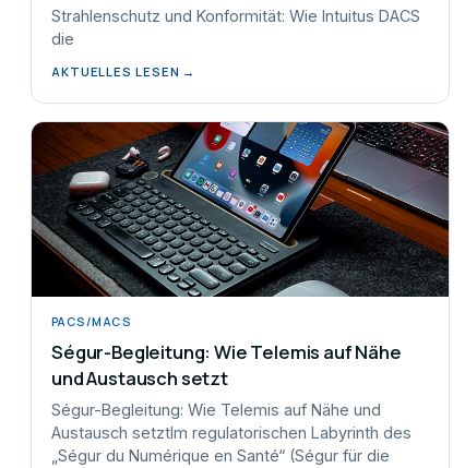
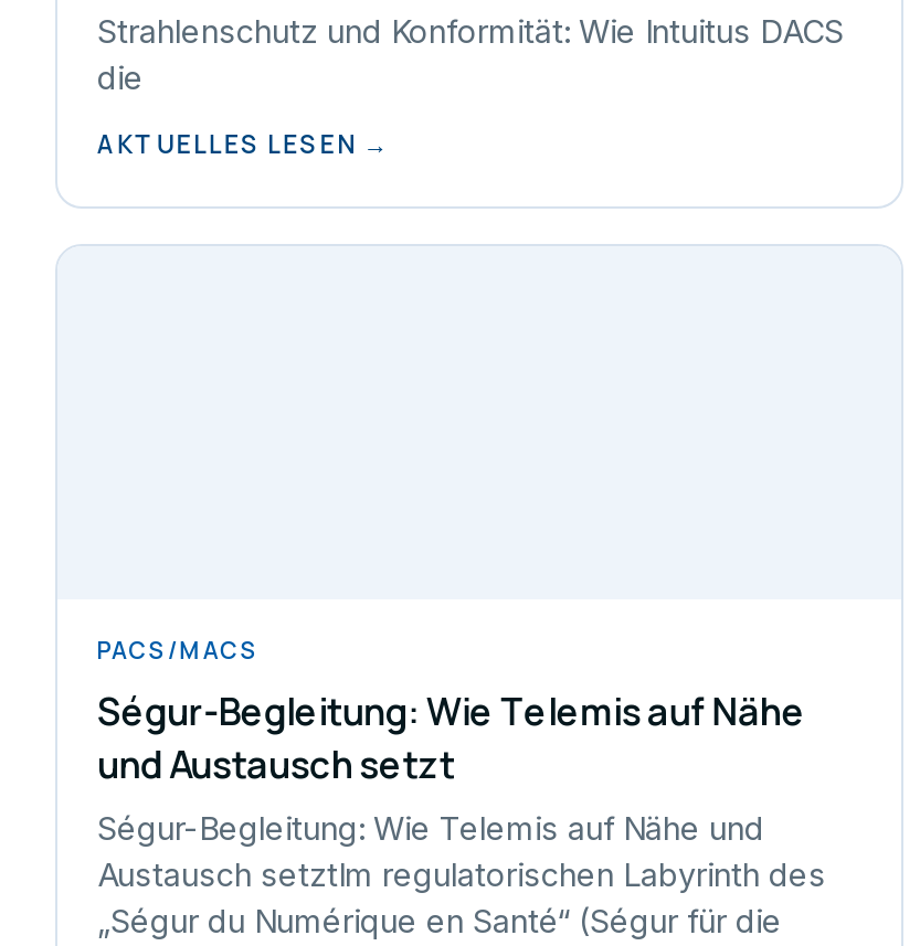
- [image]
